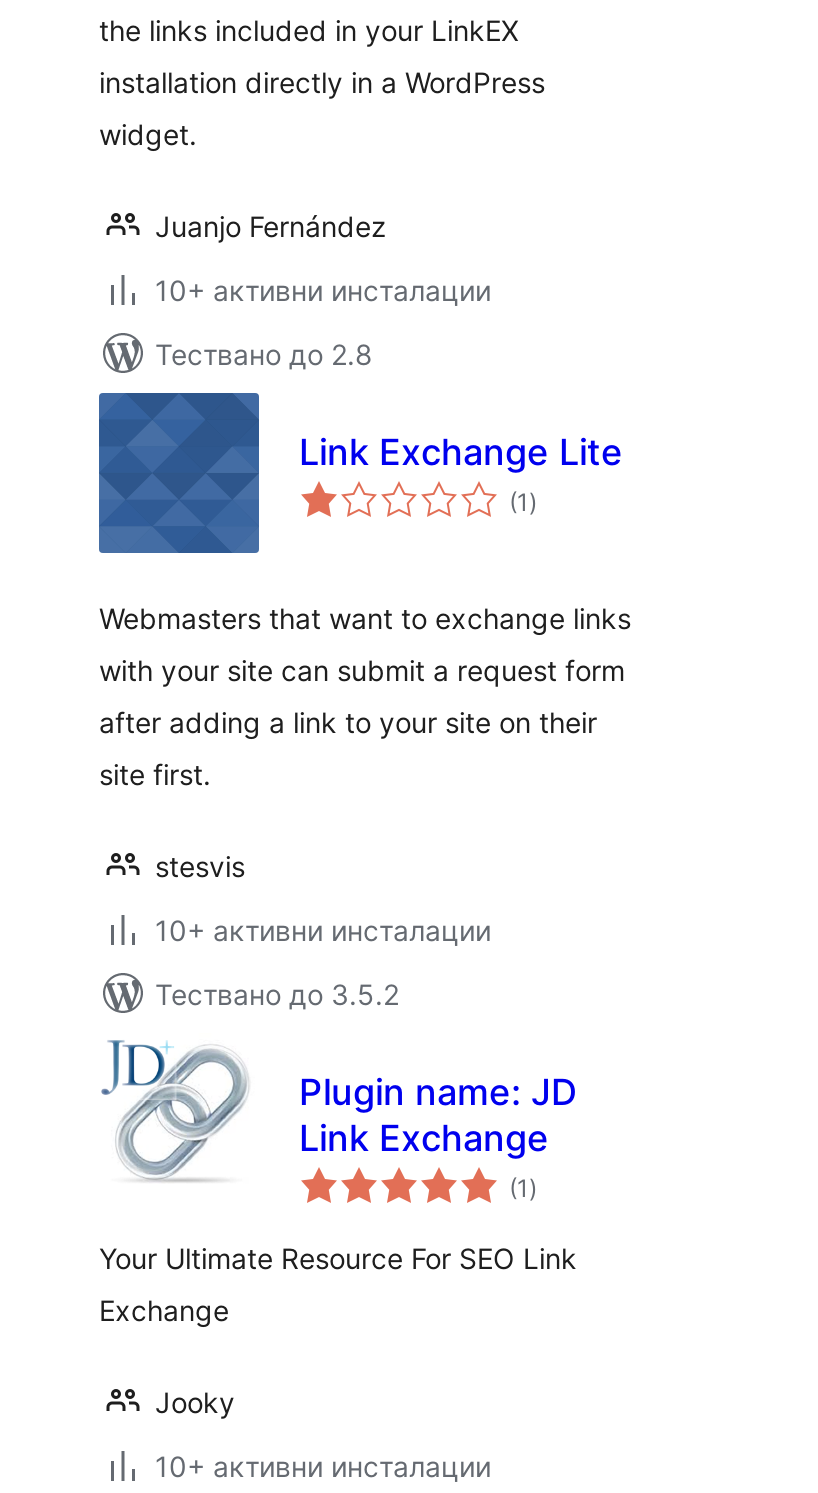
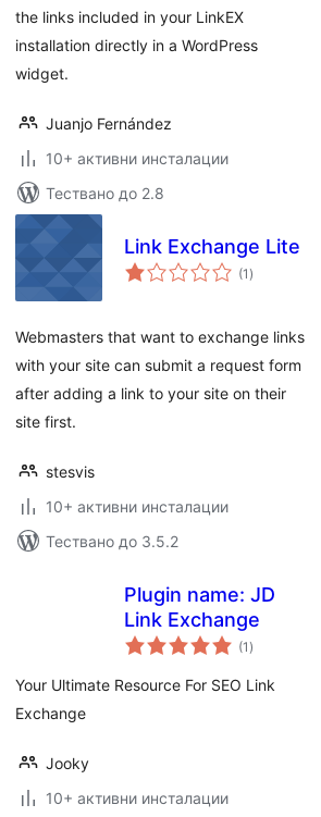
- [image]
